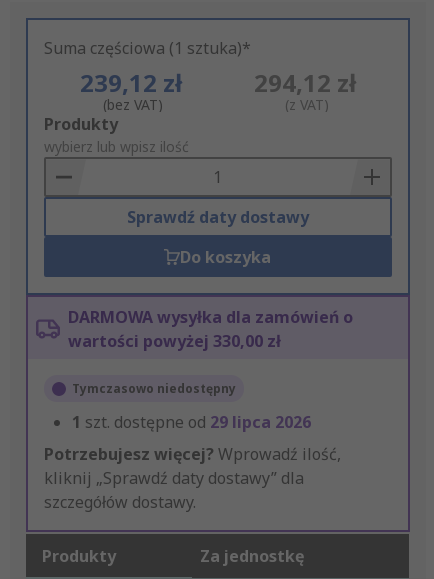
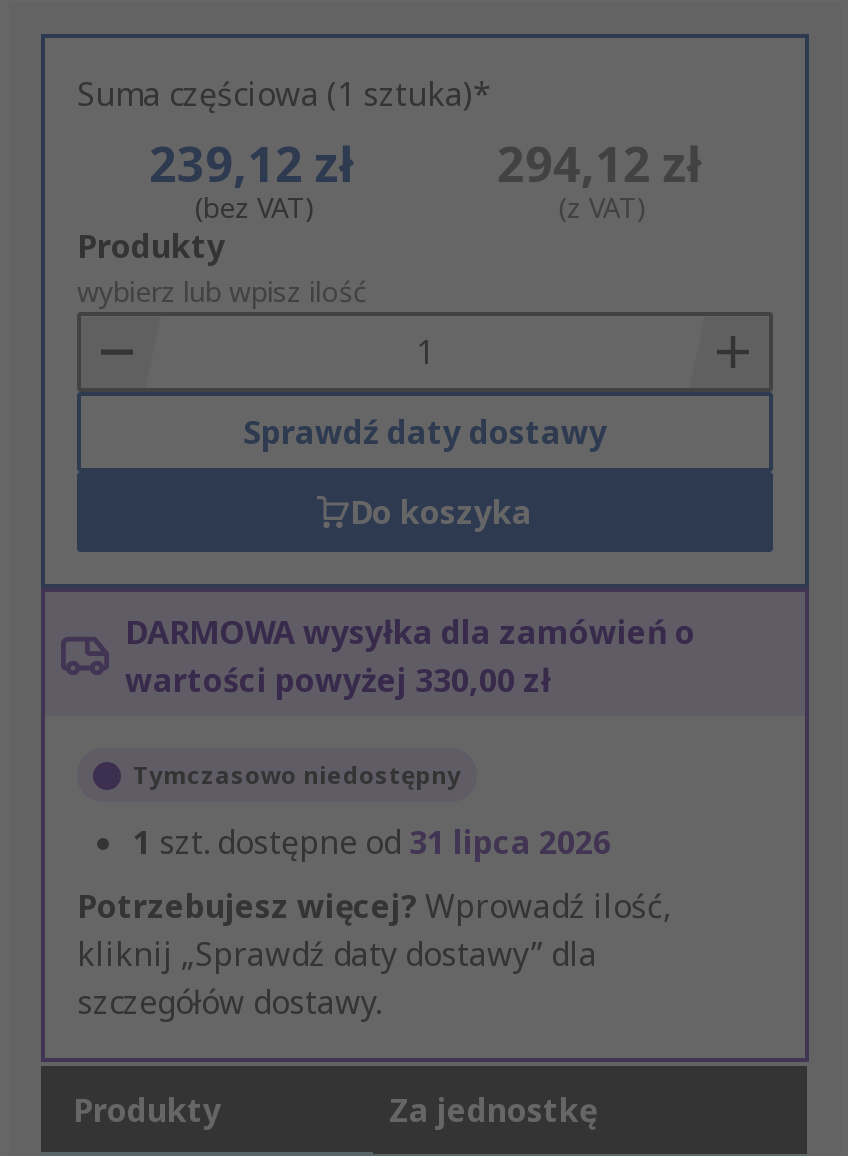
- 1 szt. dostępne od 29 lipca 2026
+ 1 szt. dostępne od 31 lipca 2026
